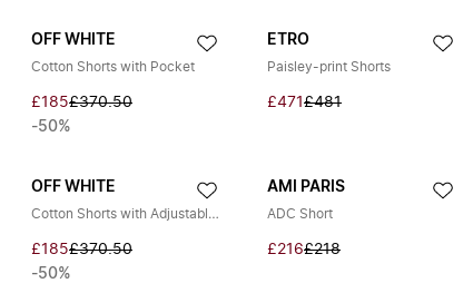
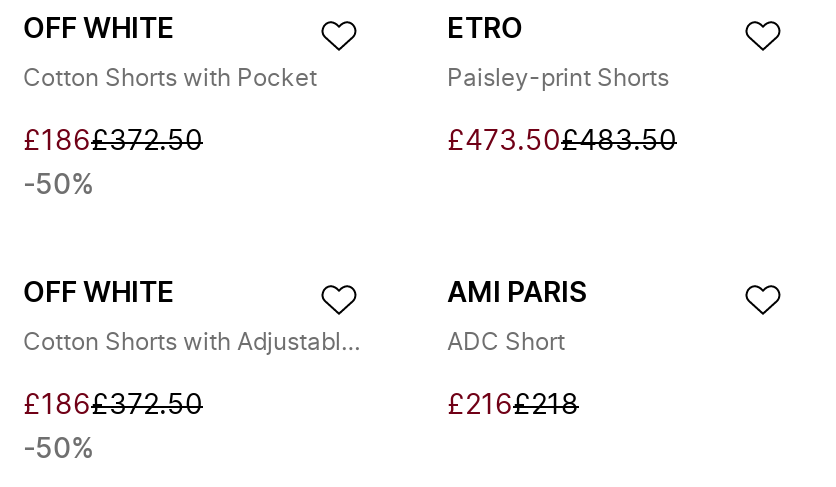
- £185£370.50
+ £186£372.50

- £471£481
+ £473.50£483.50

- £185£370.50
+ £186£372.50
